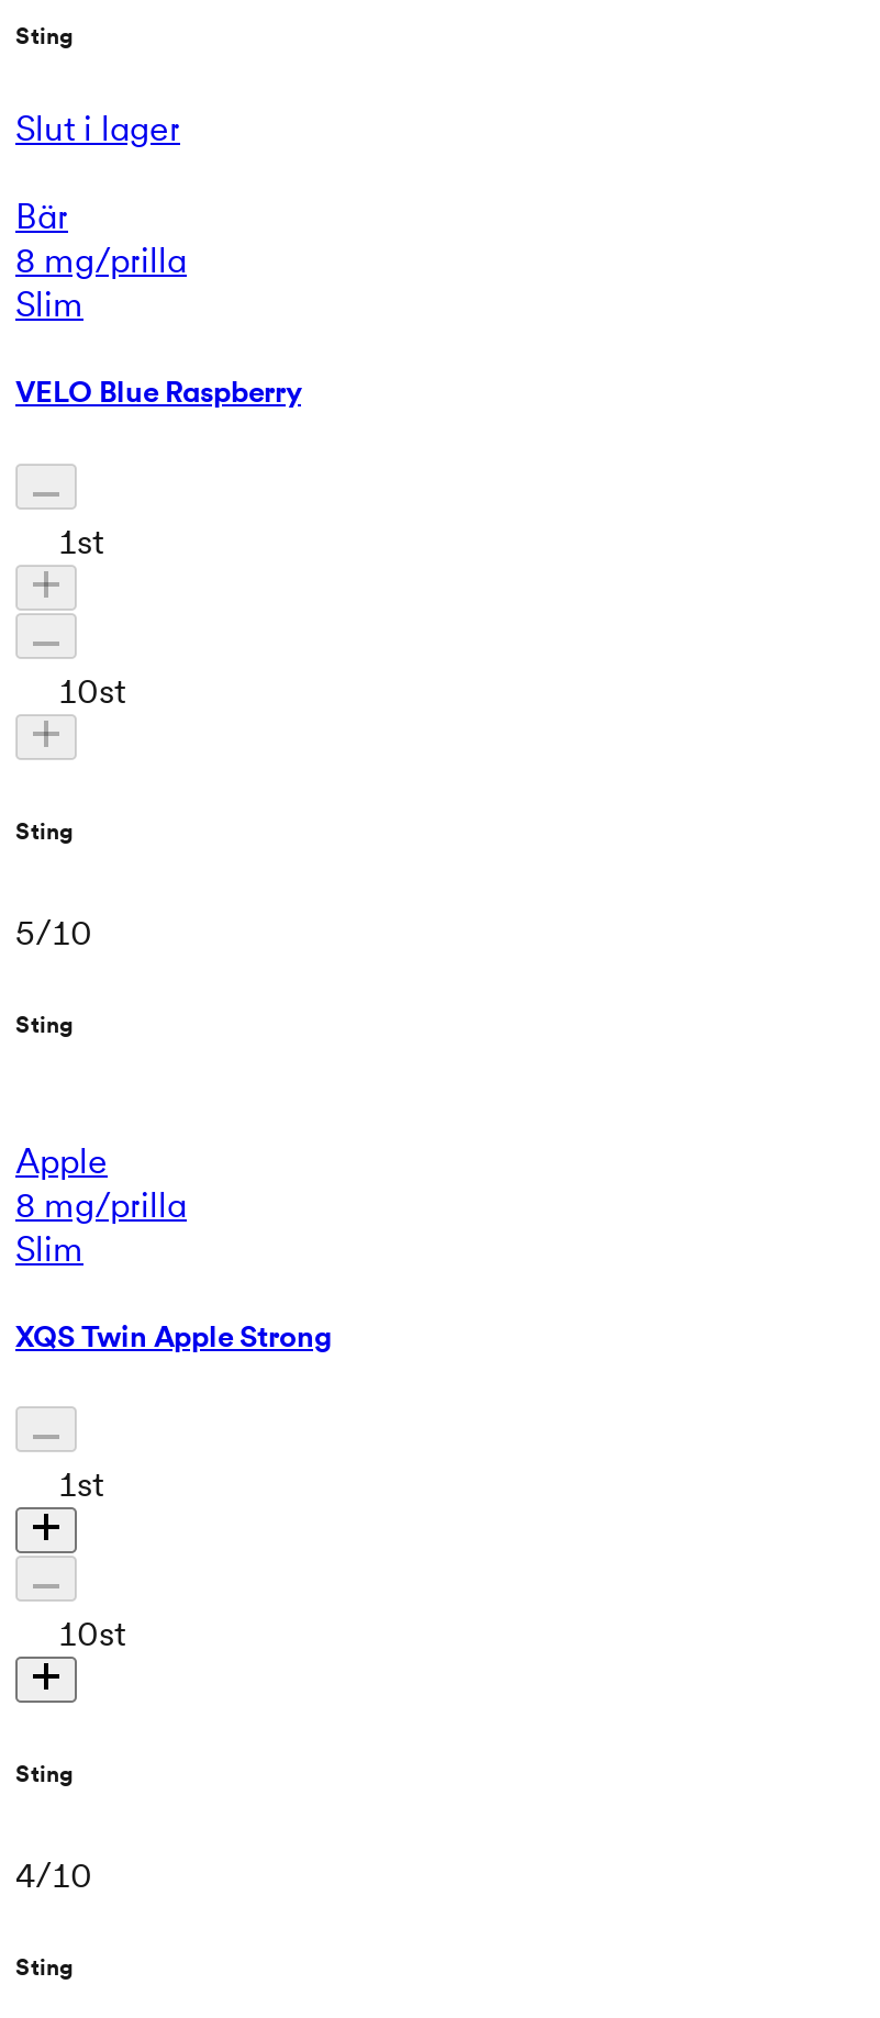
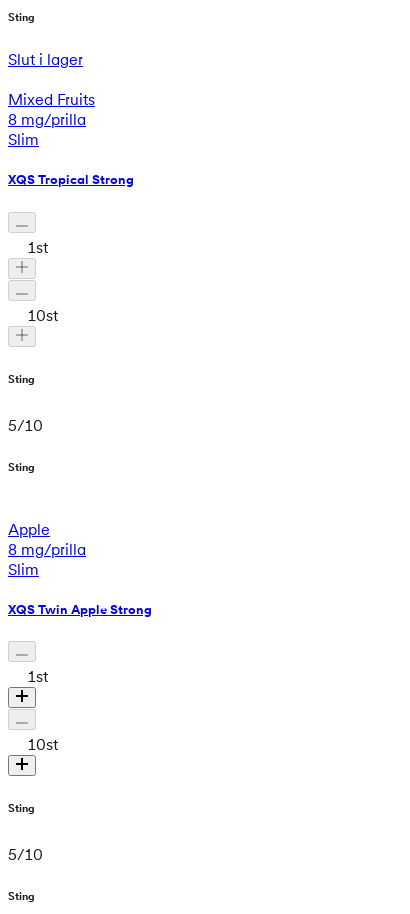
- Bär
+ Mixed Fruits

- VELO Blue Raspberry
+ XQS Tropical Strong

- 4/10
+ 5/10
